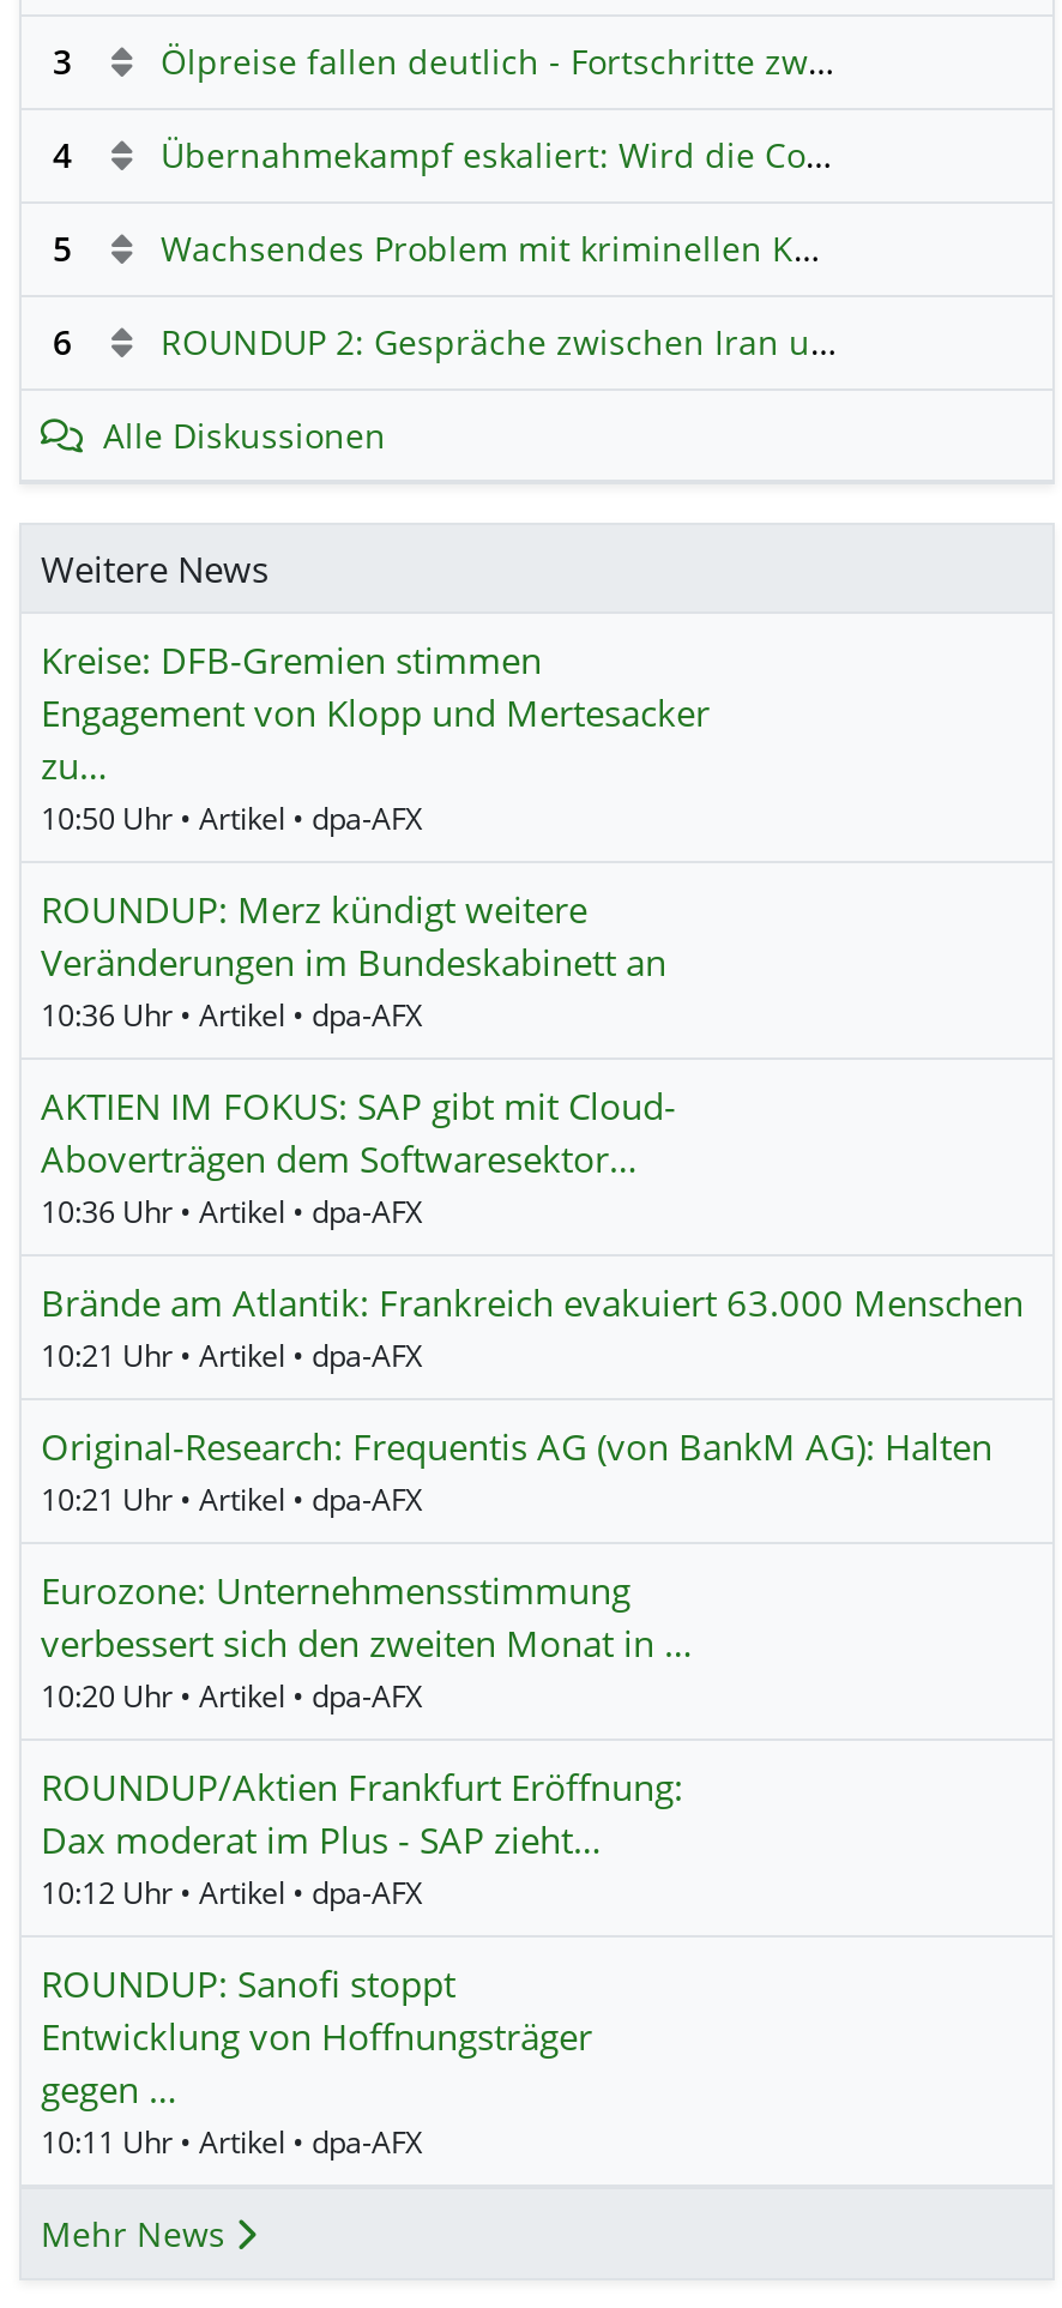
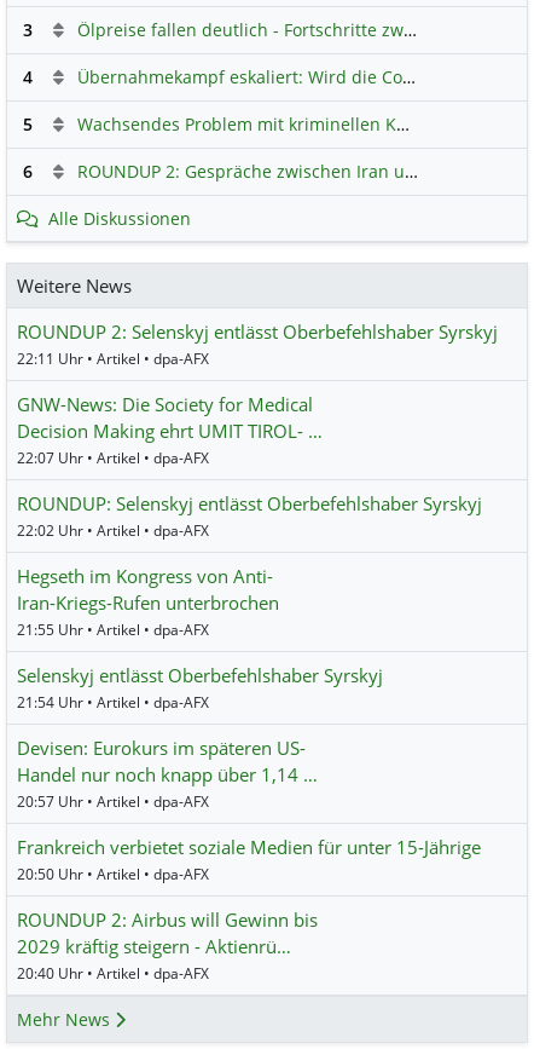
- Kreise: DFB-Gremien stimmen
- Engagement von Klopp und Mertesacker
- zu…
- 10:50 Uhr • Artikel • dpa-AFX
+ ROUNDUP 2: Selenskyj entlässt Oberbefehlshaber Syrskyj
+ 22:11 Uhr • Artikel • dpa-AFX

- ROUNDUP: Merz kündigt weitere
- Veränderungen im Bundeskabinett an
- 10:36 Uhr • Artikel • dpa-AFX
+ GNW-News: Die Society for Medical
+ Decision Making ehrt UMIT TIROL- …
+ 22:07 Uhr • Artikel • dpa-AFX

- AKTIEN IM FOKUS: SAP gibt mit Cloud-
- Aboverträgen dem Softwaresektor…
- 10:36 Uhr • Artikel • dpa-AFX
+ ROUNDUP: Selenskyj entlässt Oberbefehlshaber Syrskyj
+ 22:02 Uhr • Artikel • dpa-AFX

- Brände am Atlantik: Frankreich evakuiert 63.000 Menschen
- 10:21 Uhr • Artikel • dpa-AFX
+ Hegseth im Kongress von Anti-
+ Iran-Kriegs-Rufen unterbrochen
+ 21:55 Uhr • Artikel • dpa-AFX

- Original-Research: Frequentis AG (von BankM AG): Halten
- 10:21 Uhr • Artikel • dpa-AFX
+ Selenskyj entlässt Oberbefehlshaber Syrskyj
+ 21:54 Uhr • Artikel • dpa-AFX

- Eurozone: Unternehmensstimmung
- verbessert sich den zweiten Monat in …
- 10:20 Uhr • Artikel • dpa-AFX
+ Devisen: Eurokurs im späteren US-
+ Handel nur noch knapp über 1,14 …
+ 20:57 Uhr • Artikel • dpa-AFX

- ROUNDUP/Aktien Frankfurt Eröffnung:
- Dax moderat im Plus - SAP zieht…
- 10:12 Uhr • Artikel • dpa-AFX
+ Frankreich verbietet soziale Medien für unter 15-Jährige
+ 20:50 Uhr • Artikel • dpa-AFX

- ROUNDUP: Sanofi stoppt
- Entwicklung von Hoffnungsträger
- gegen …
- 10:11 Uhr • Artikel • dpa-AFX
+ ROUNDUP 2: Airbus will Gewinn bis
+ 2029 kräftig steigern - Aktienrü…
+ 20:40 Uhr • Artikel • dpa-AFX
